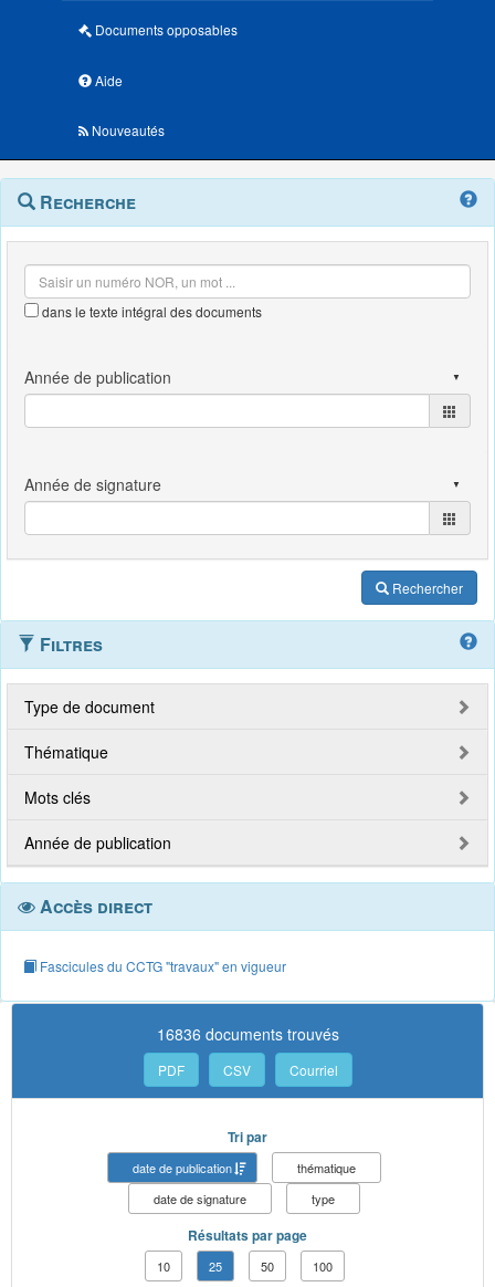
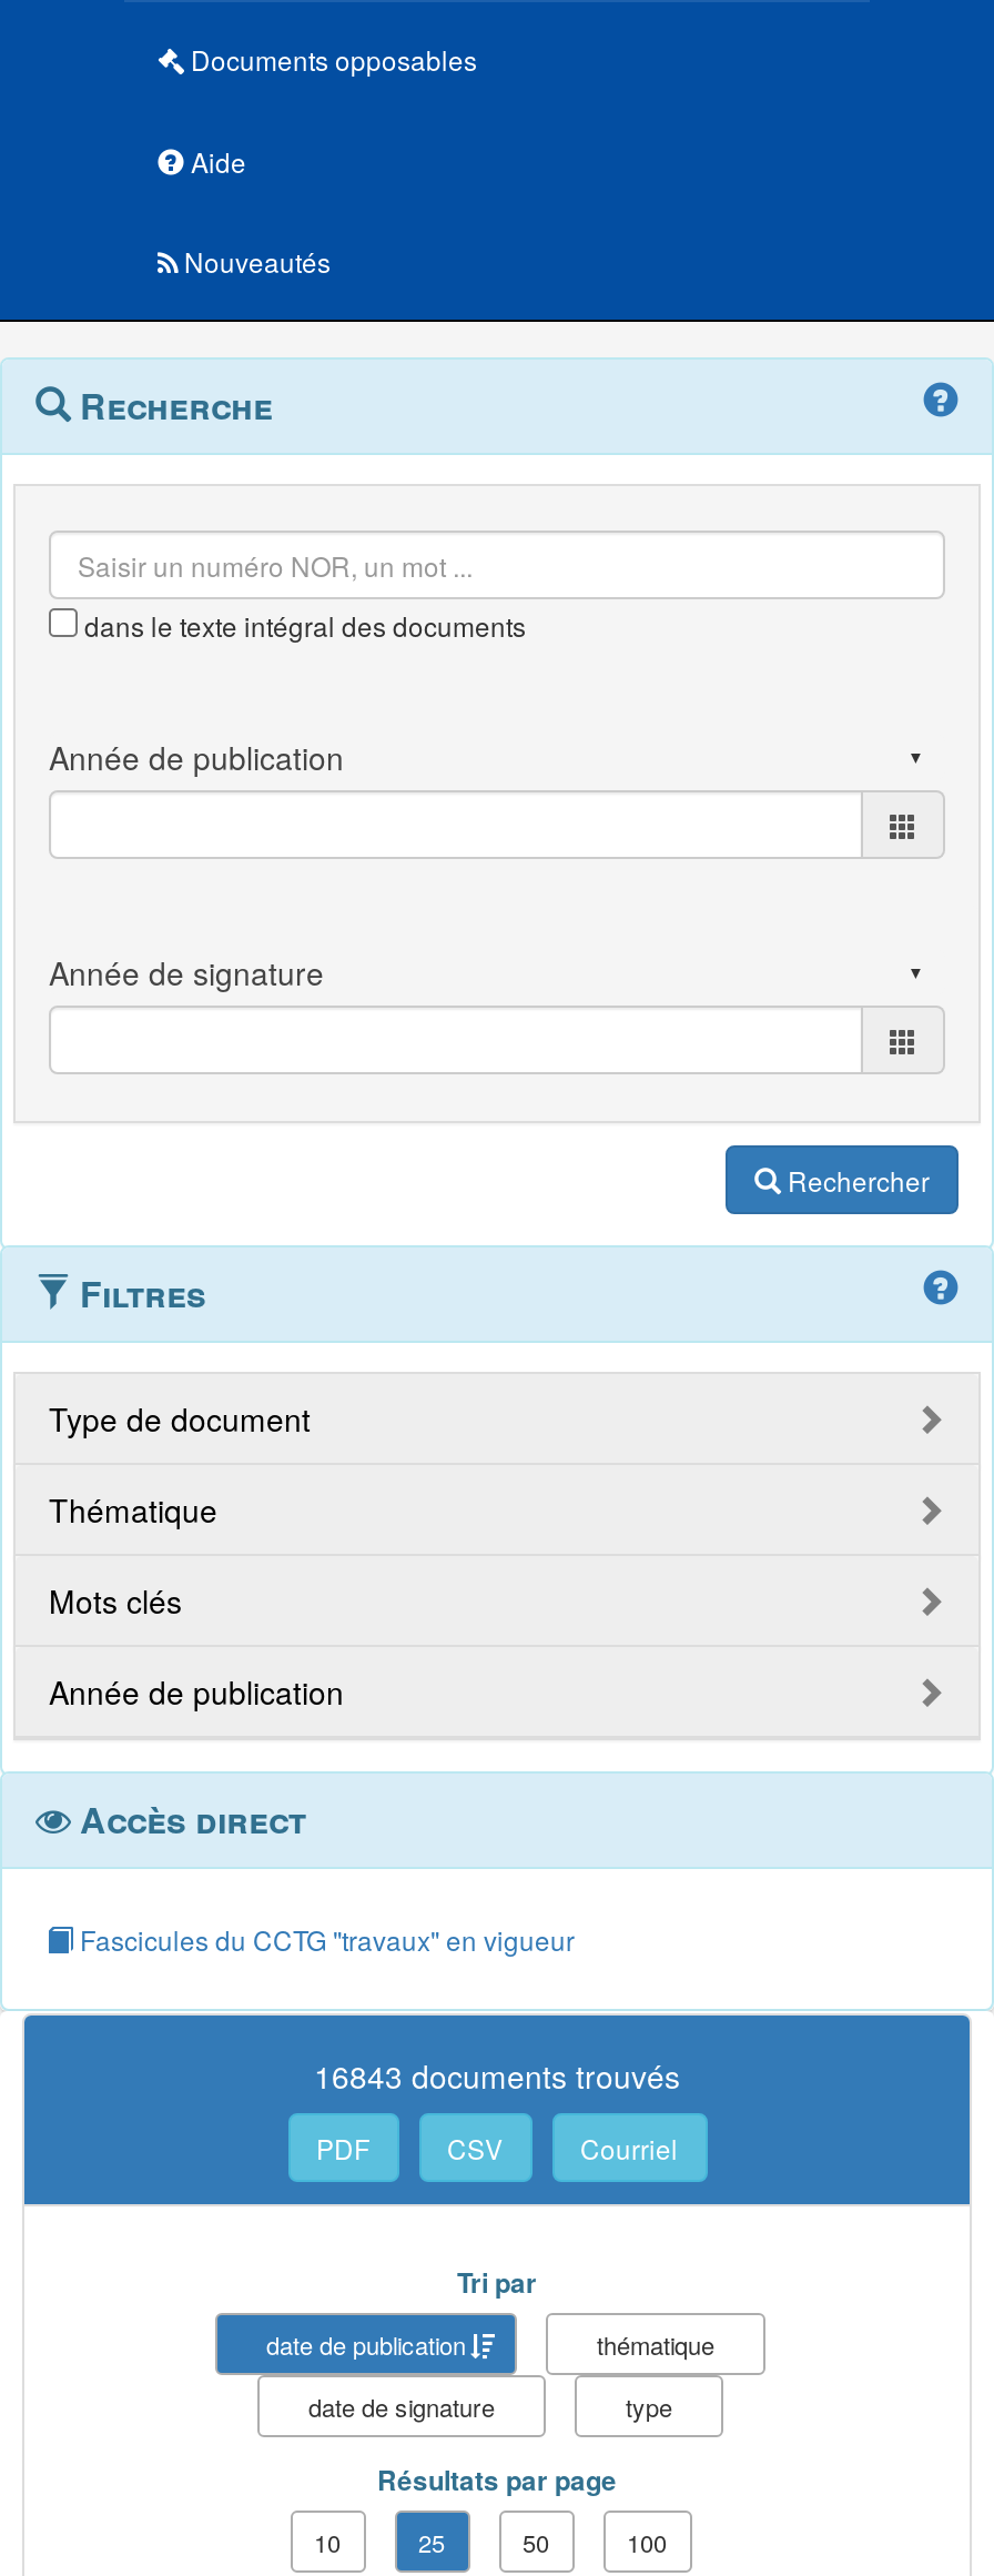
- 16836 documents trouvés
+ 16843 documents trouvés
